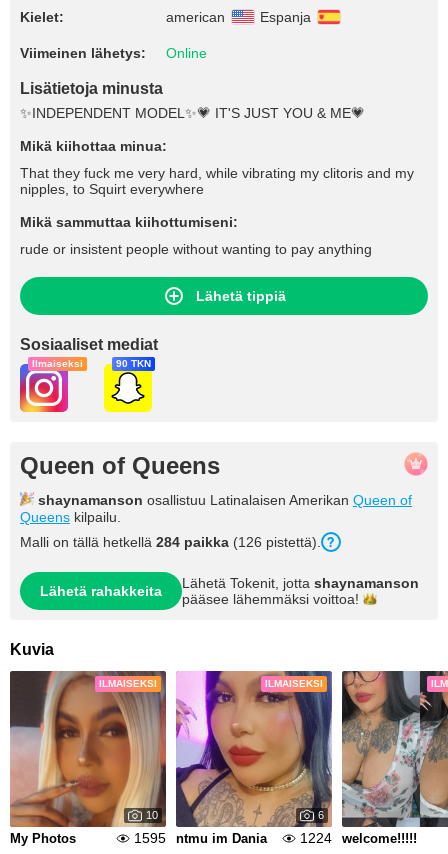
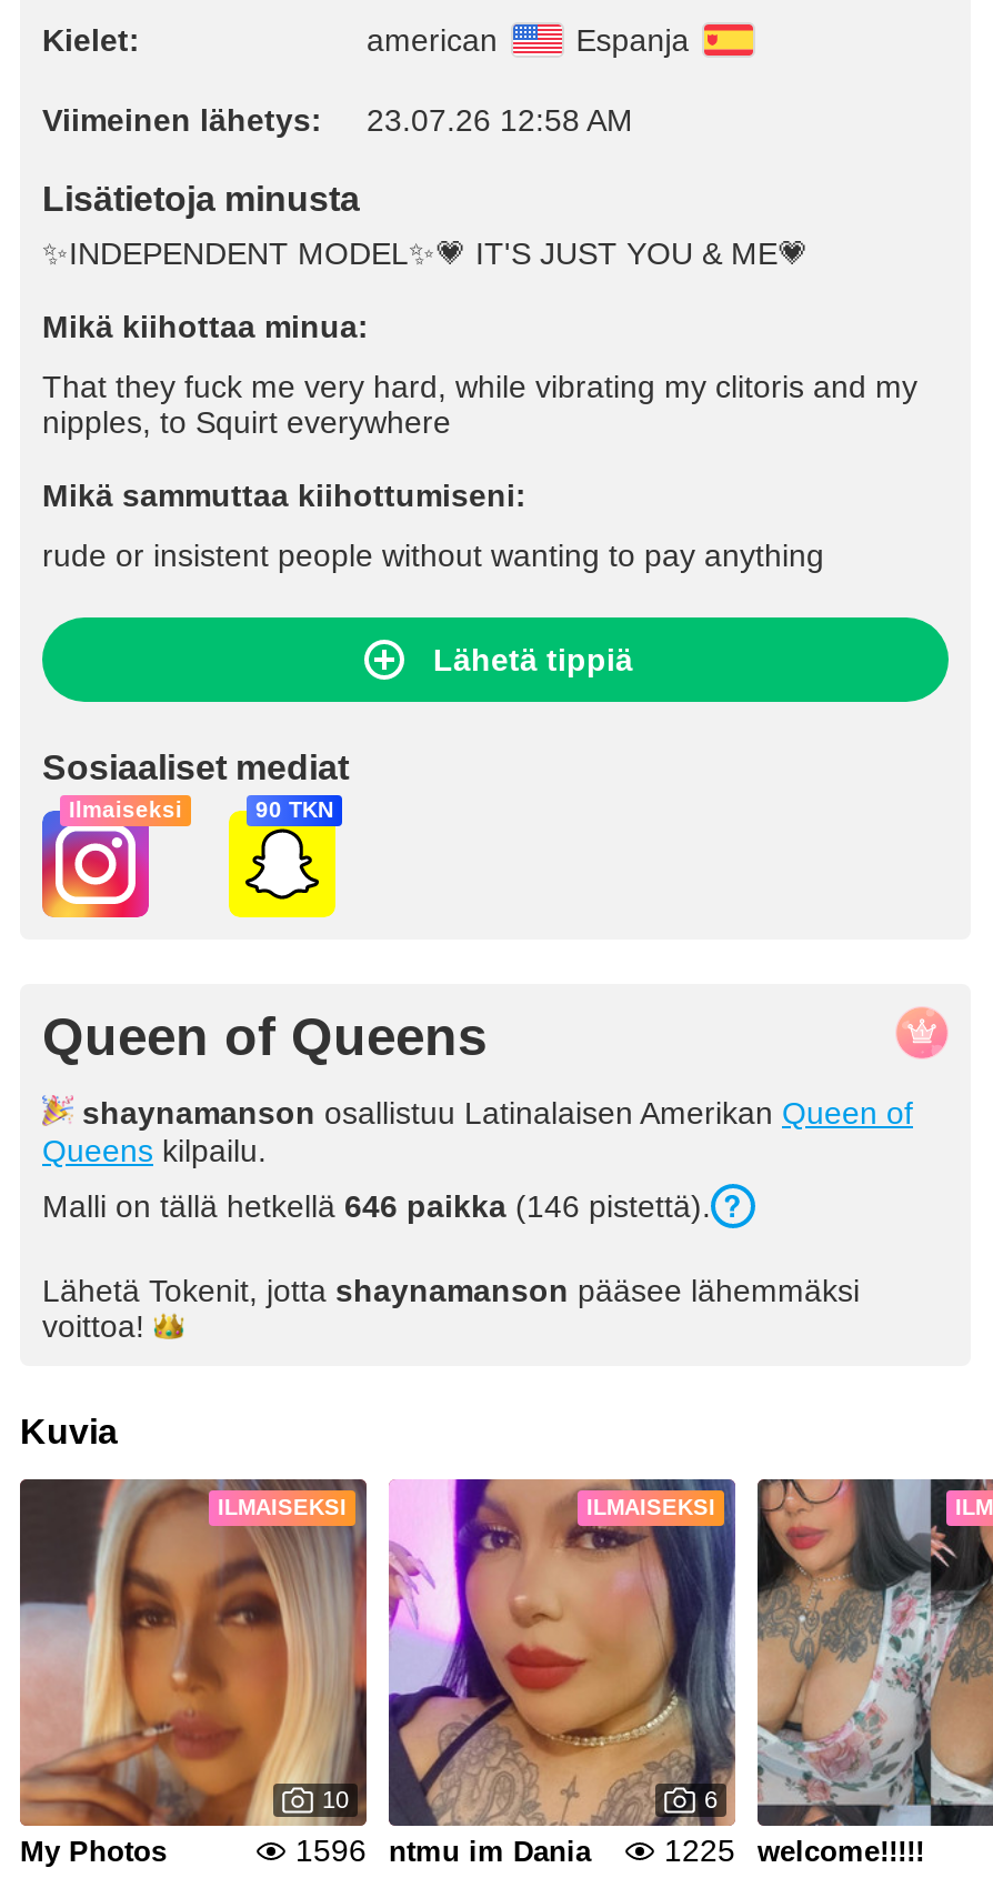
- Online
+ 23.07.26 12:58 AM

- Malli on tällä hetkellä 284 paikka (126 pistettä).
+ Malli on tällä hetkellä 646 paikka (146 pistettä).

- Lähetä rahakkeita
- Lähetä Tokenit, jotta shaynamanson
- pääsee lähemmäksi voittoa!
+ Lähetä Tokenit, jotta shaynamanson pääsee lähemmäksi
+ voittoa!

- 1595 ntmu im Dania
+ 1596 ntmu im Dania

- 1224 welcome!!!!!
+ 1225 welcome!!!!!
